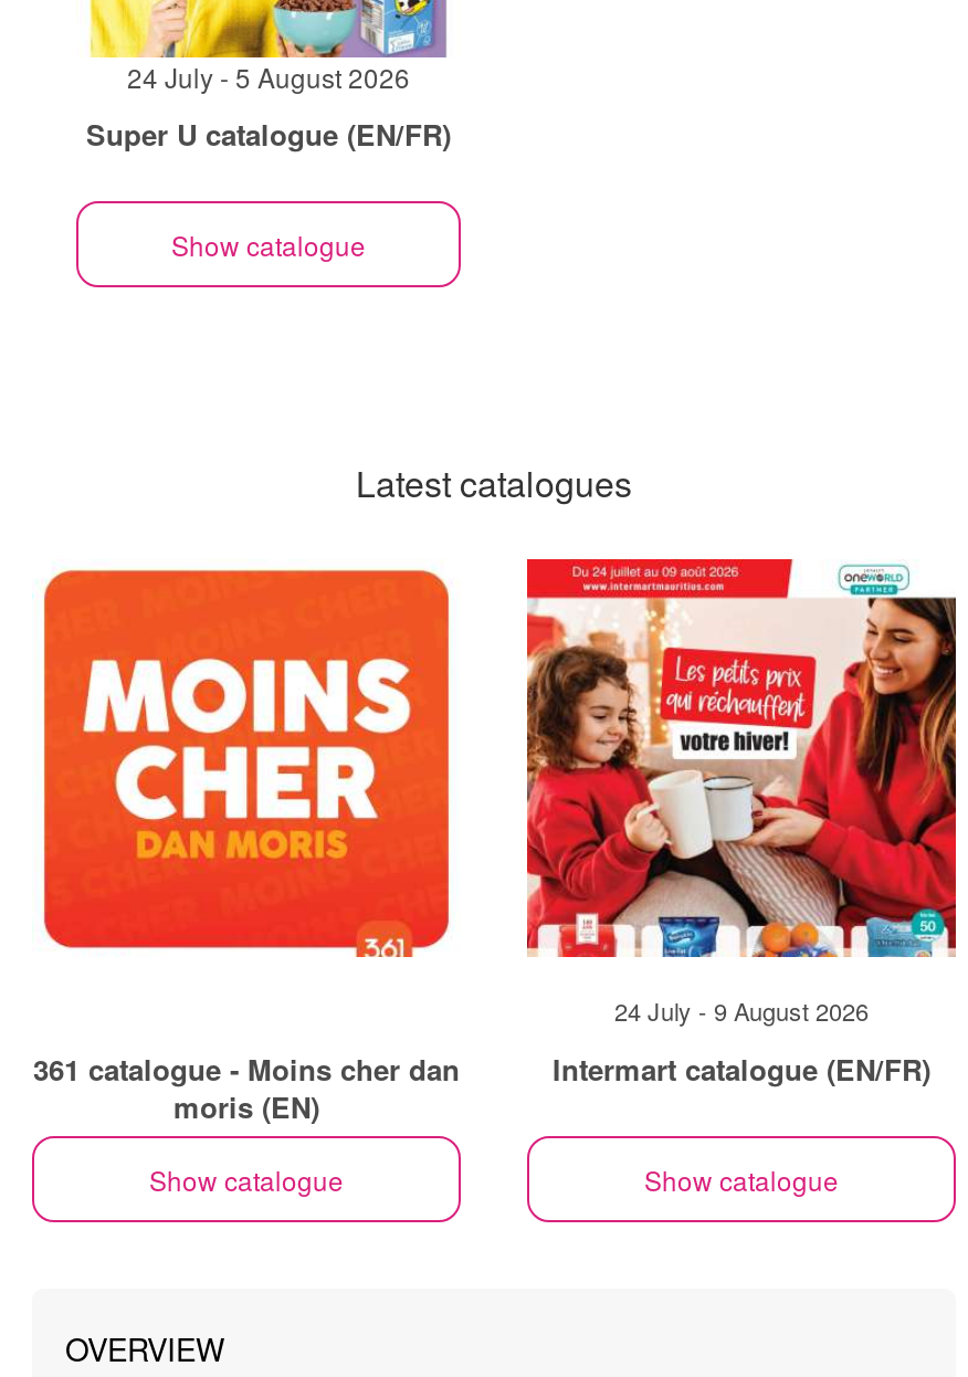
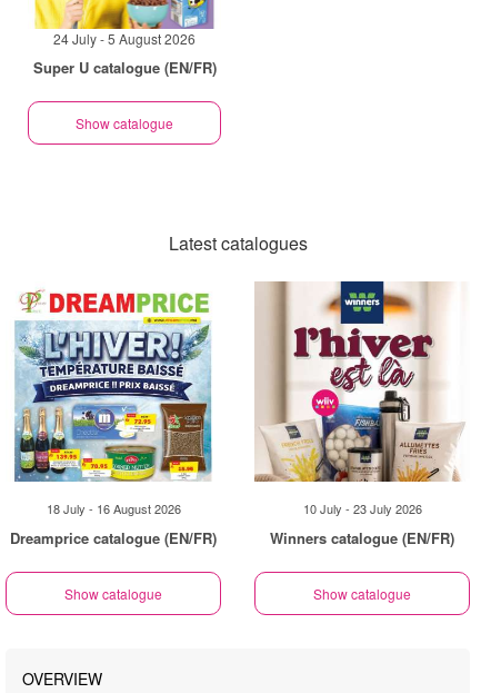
- [image]
- 361 catalogue - Moins cher dan
- moris (EN)
+ [image]
+ 18 July - 16 August 2026
+ Dreamprice catalogue (EN/FR)

- [image]
- 24 July - 9 August 2026
+ [image]
+ 10 July - 23 July 2026

- Intermart catalogue (EN/FR)
+ Winners catalogue (EN/FR)
